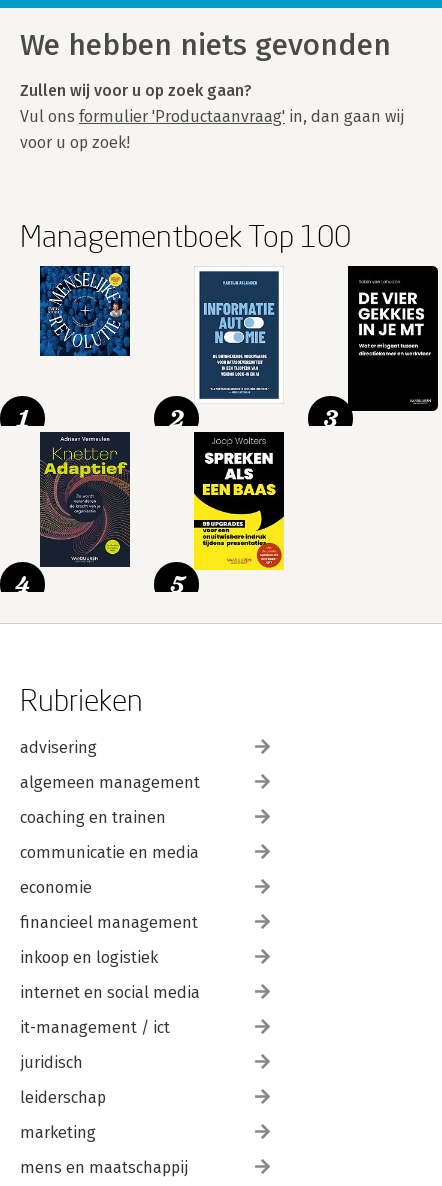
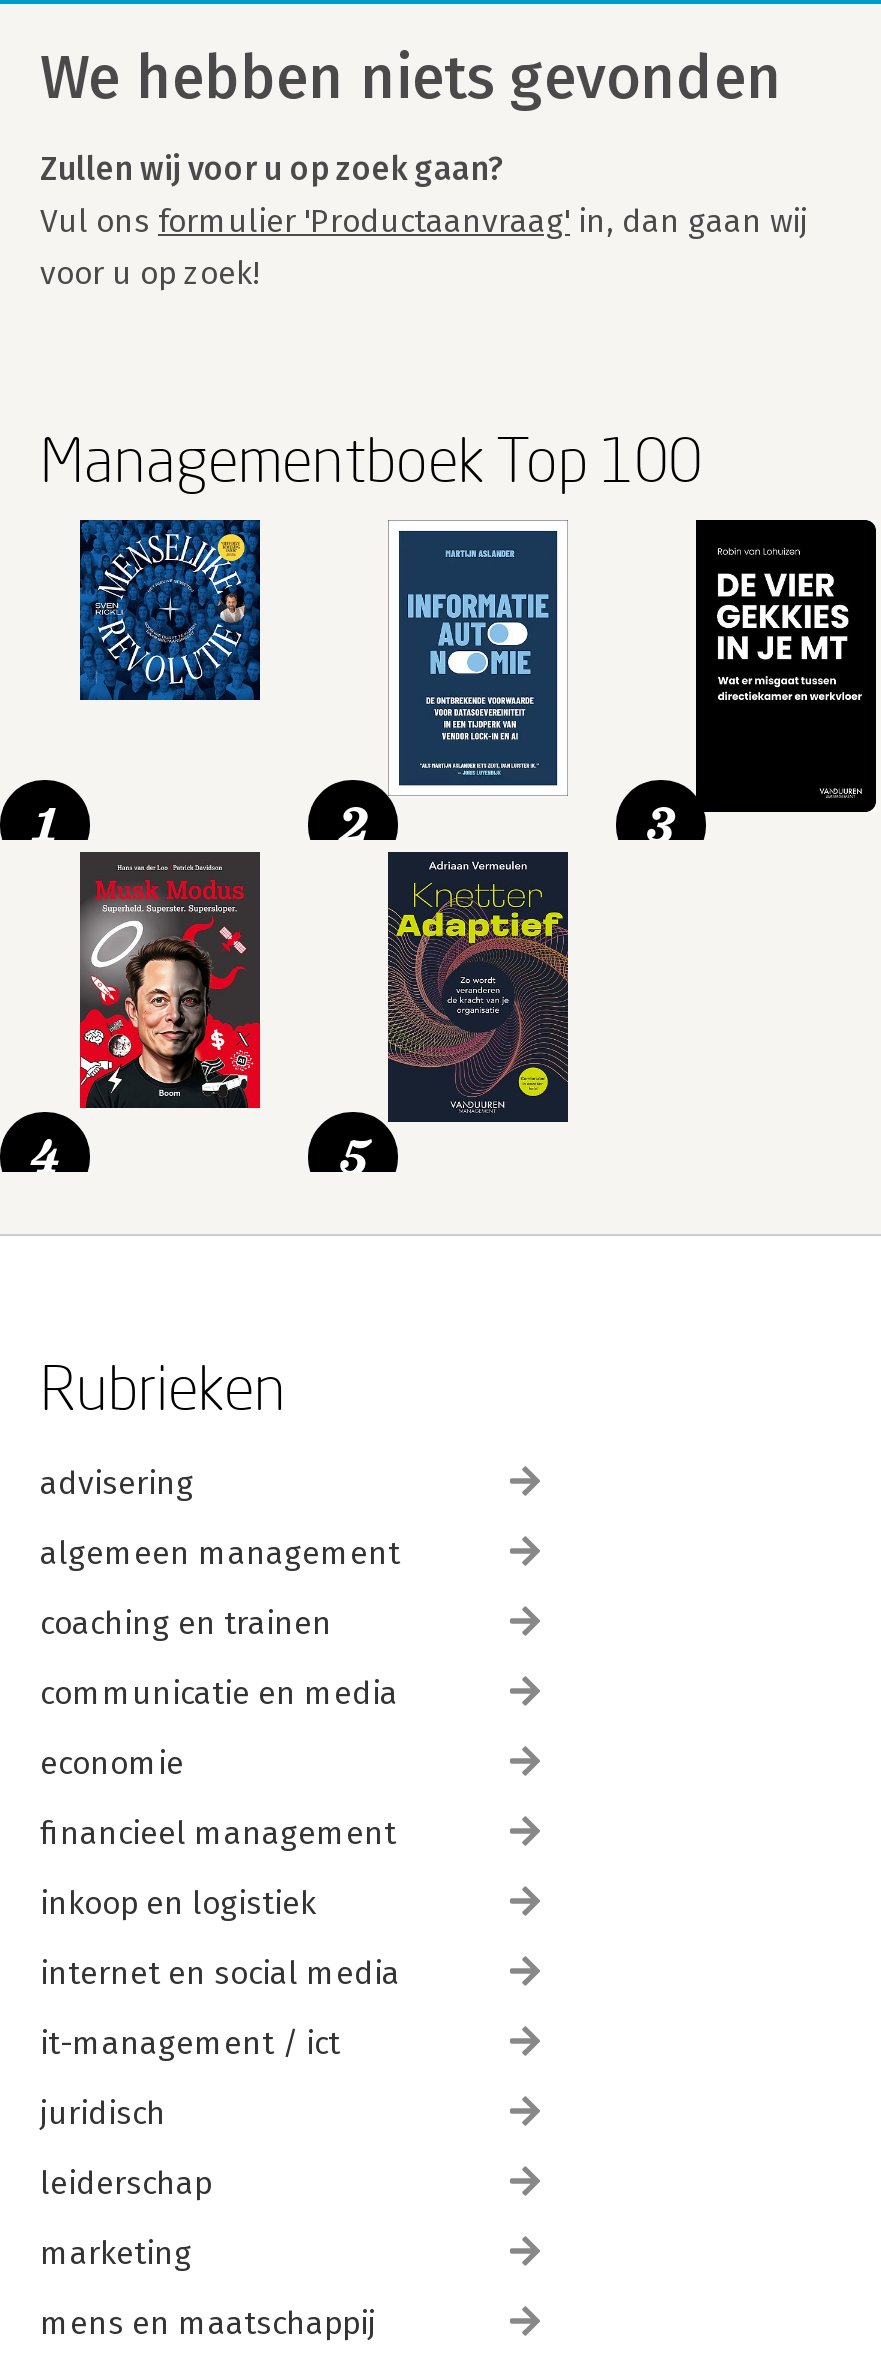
- [image]
+ [image]

- [image]
+ [image]
